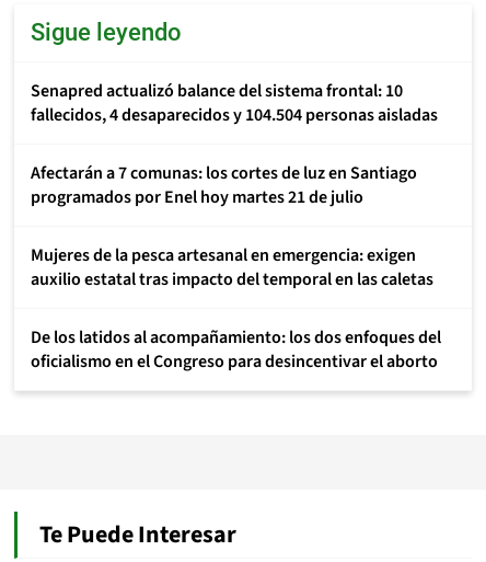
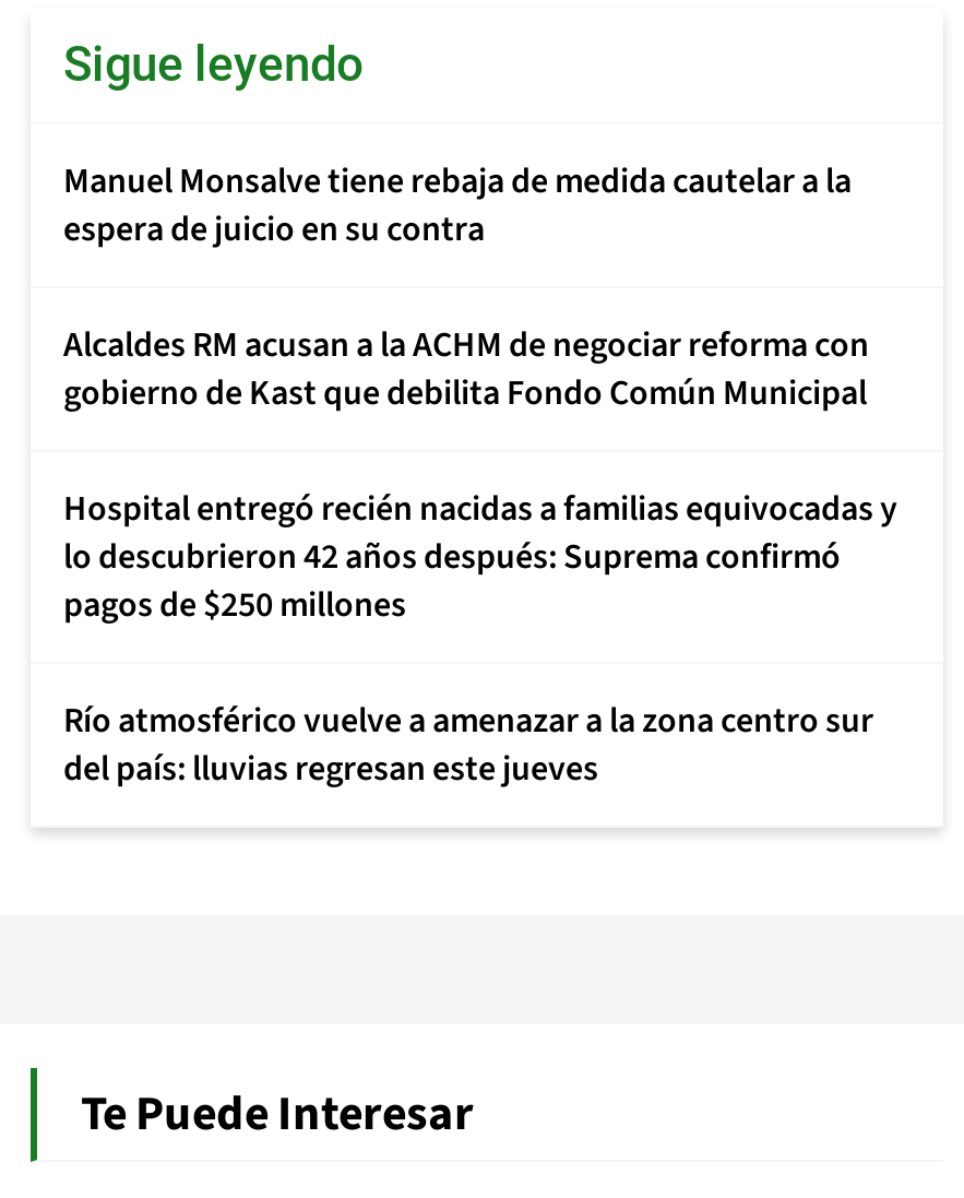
- Senapred actualizó balance del sistema frontal: 10
- fallecidos, 4 desaparecidos y 104.504 personas aisladas
+ Manuel Monsalve tiene rebaja de medida cautelar a la
+ espera de juicio en su contra

- Afectarán a 7 comunas: los cortes de luz en Santiago
- programados por Enel hoy martes 21 de julio
+ Alcaldes RM acusan a la ACHM de negociar reforma con
+ gobierno de Kast que debilita Fondo Común Municipal

- Mujeres de la pesca artesanal en emergencia: exigen
- auxilio estatal tras impacto del temporal en las caletas
+ Hospital entregó recién nacidas a familias equivocadas y
+ lo descubrieron 42 años después: Suprema confirmó
+ pagos de $250 millones

- De los latidos al acompañamiento: los dos enfoques del
- oficialismo en el Congreso para desincentivar el aborto
+ Río atmosférico vuelve a amenazar a la zona centro sur
+ del país: lluvias regresan este jueves
